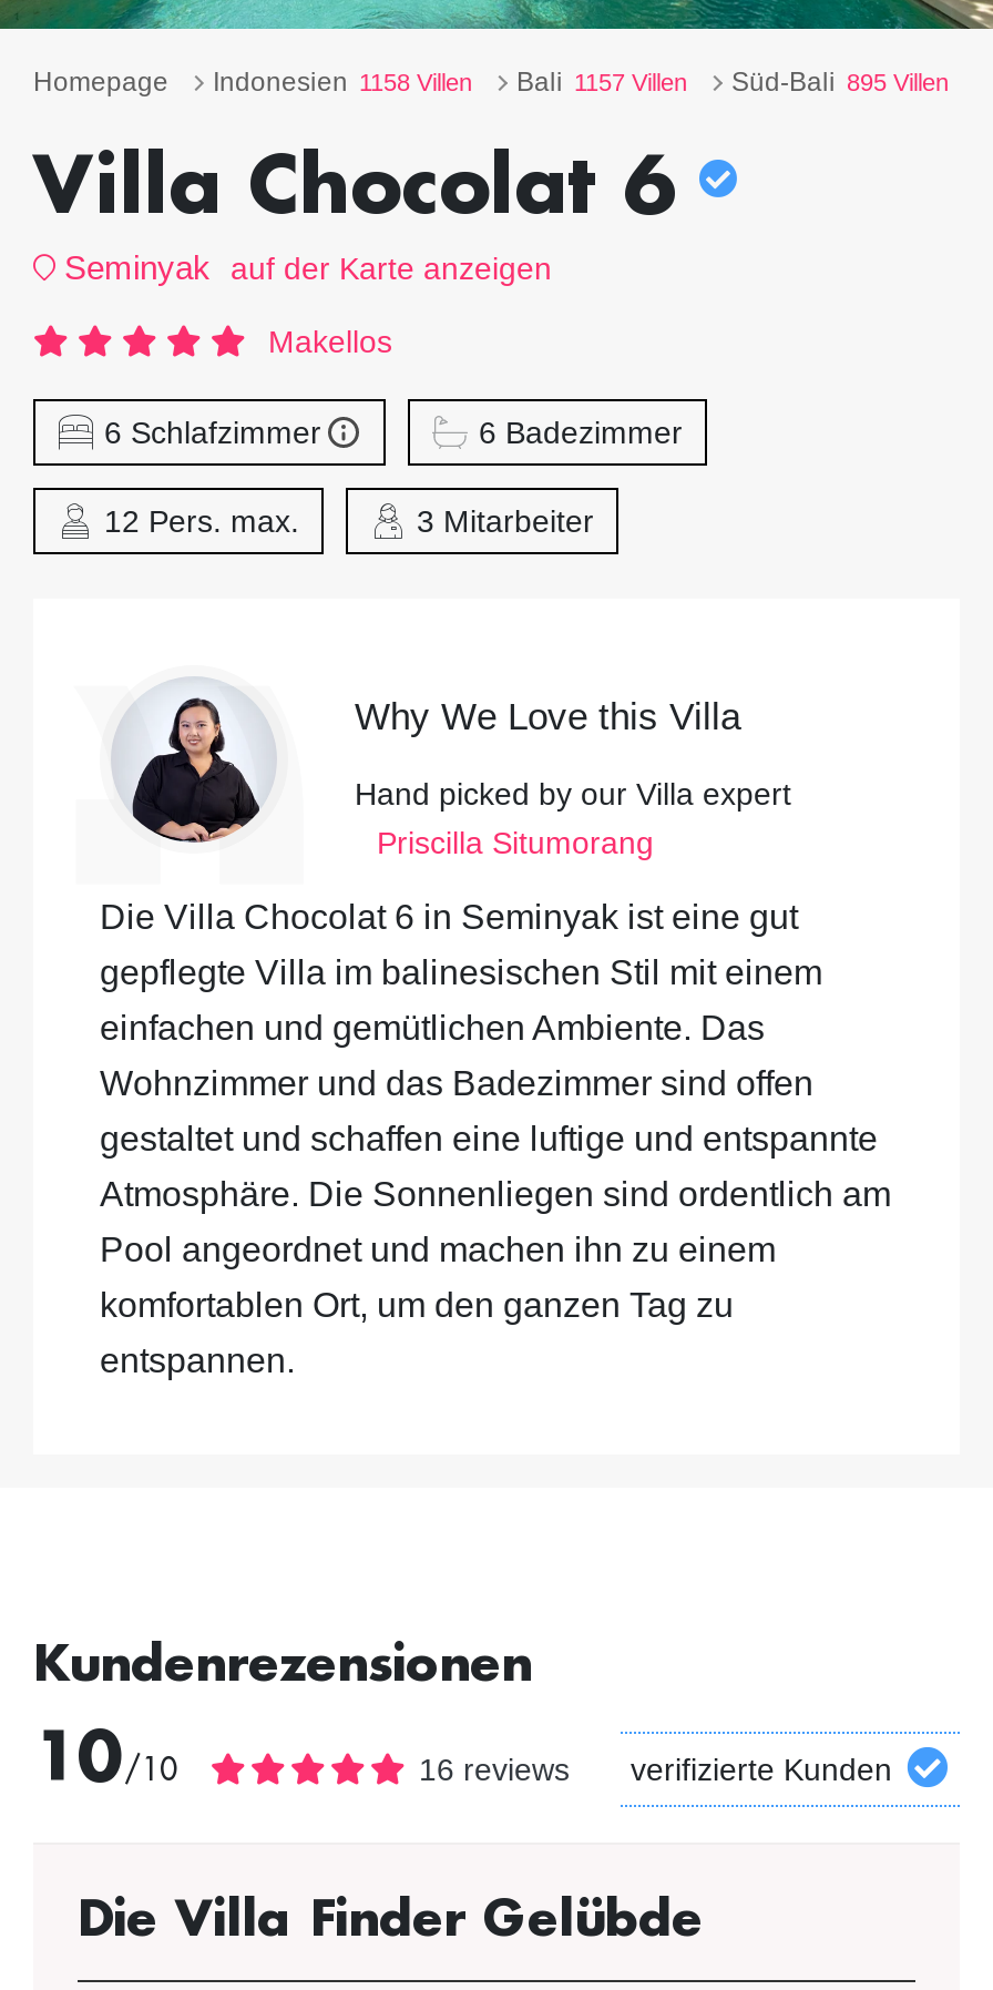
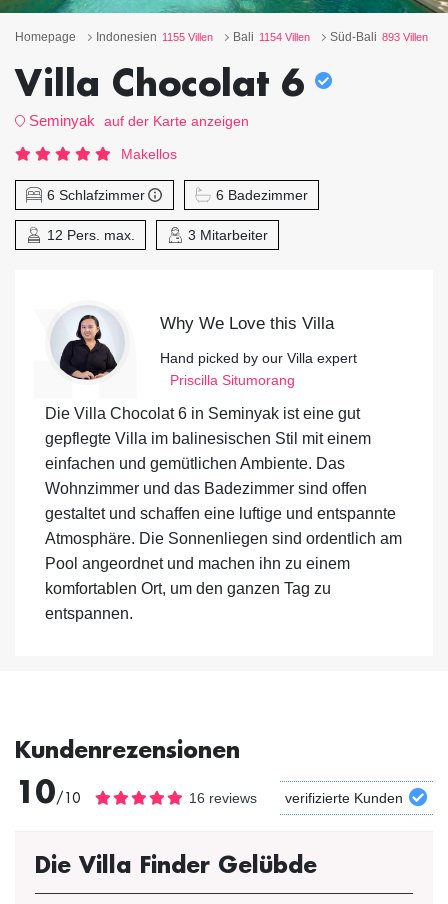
- Indonesien 1158 Villen
+ Indonesien 1155 Villen

- Bali 1157 Villen
+ Bali 1154 Villen

- Süd-Bali 895 Villen
+ Süd-Bali 893 Villen
